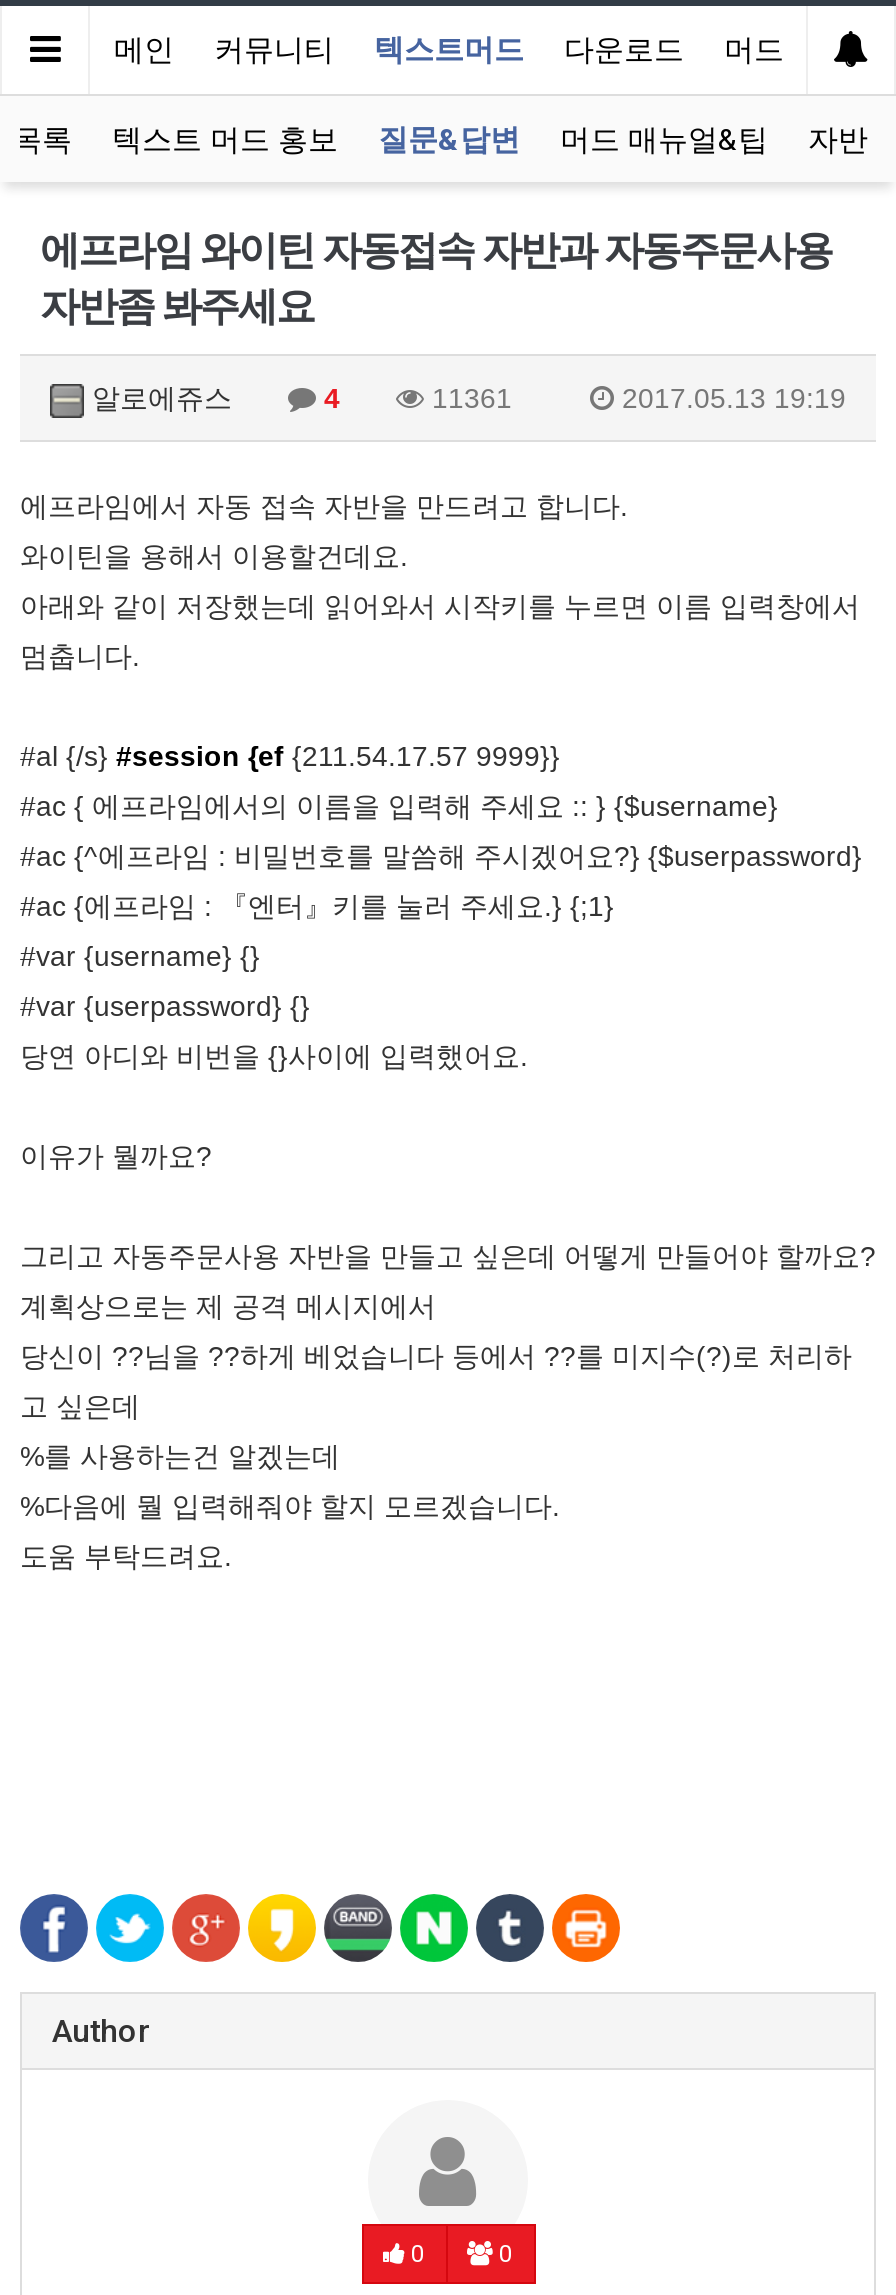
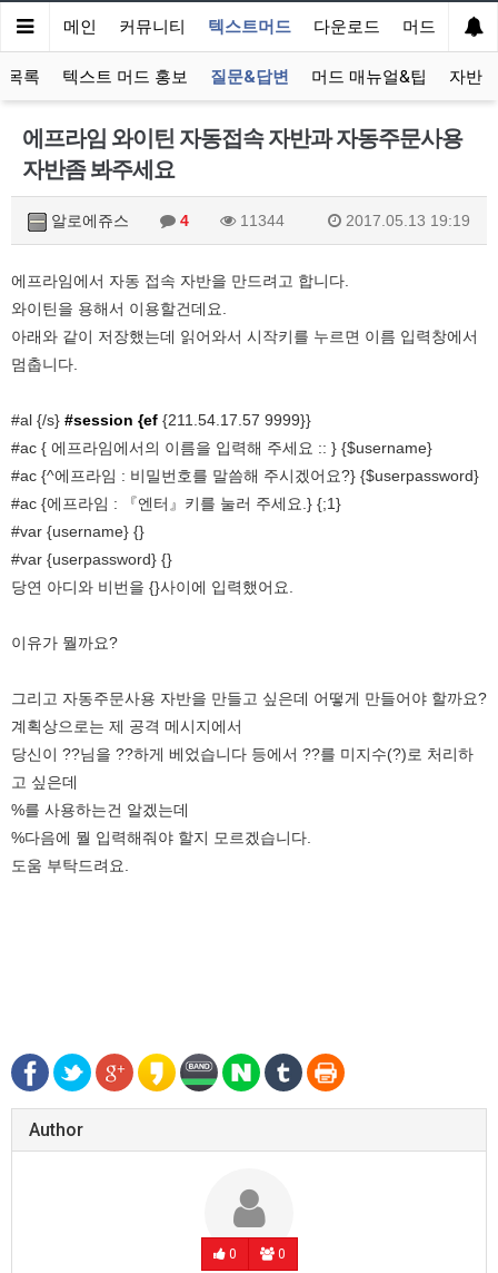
- 11361
+ 11344
